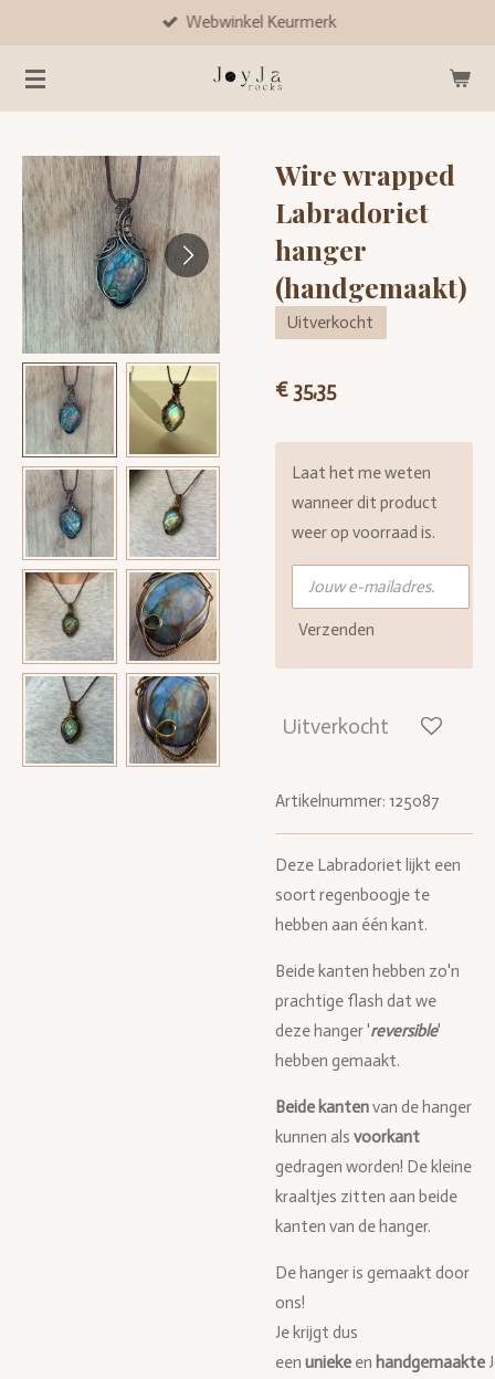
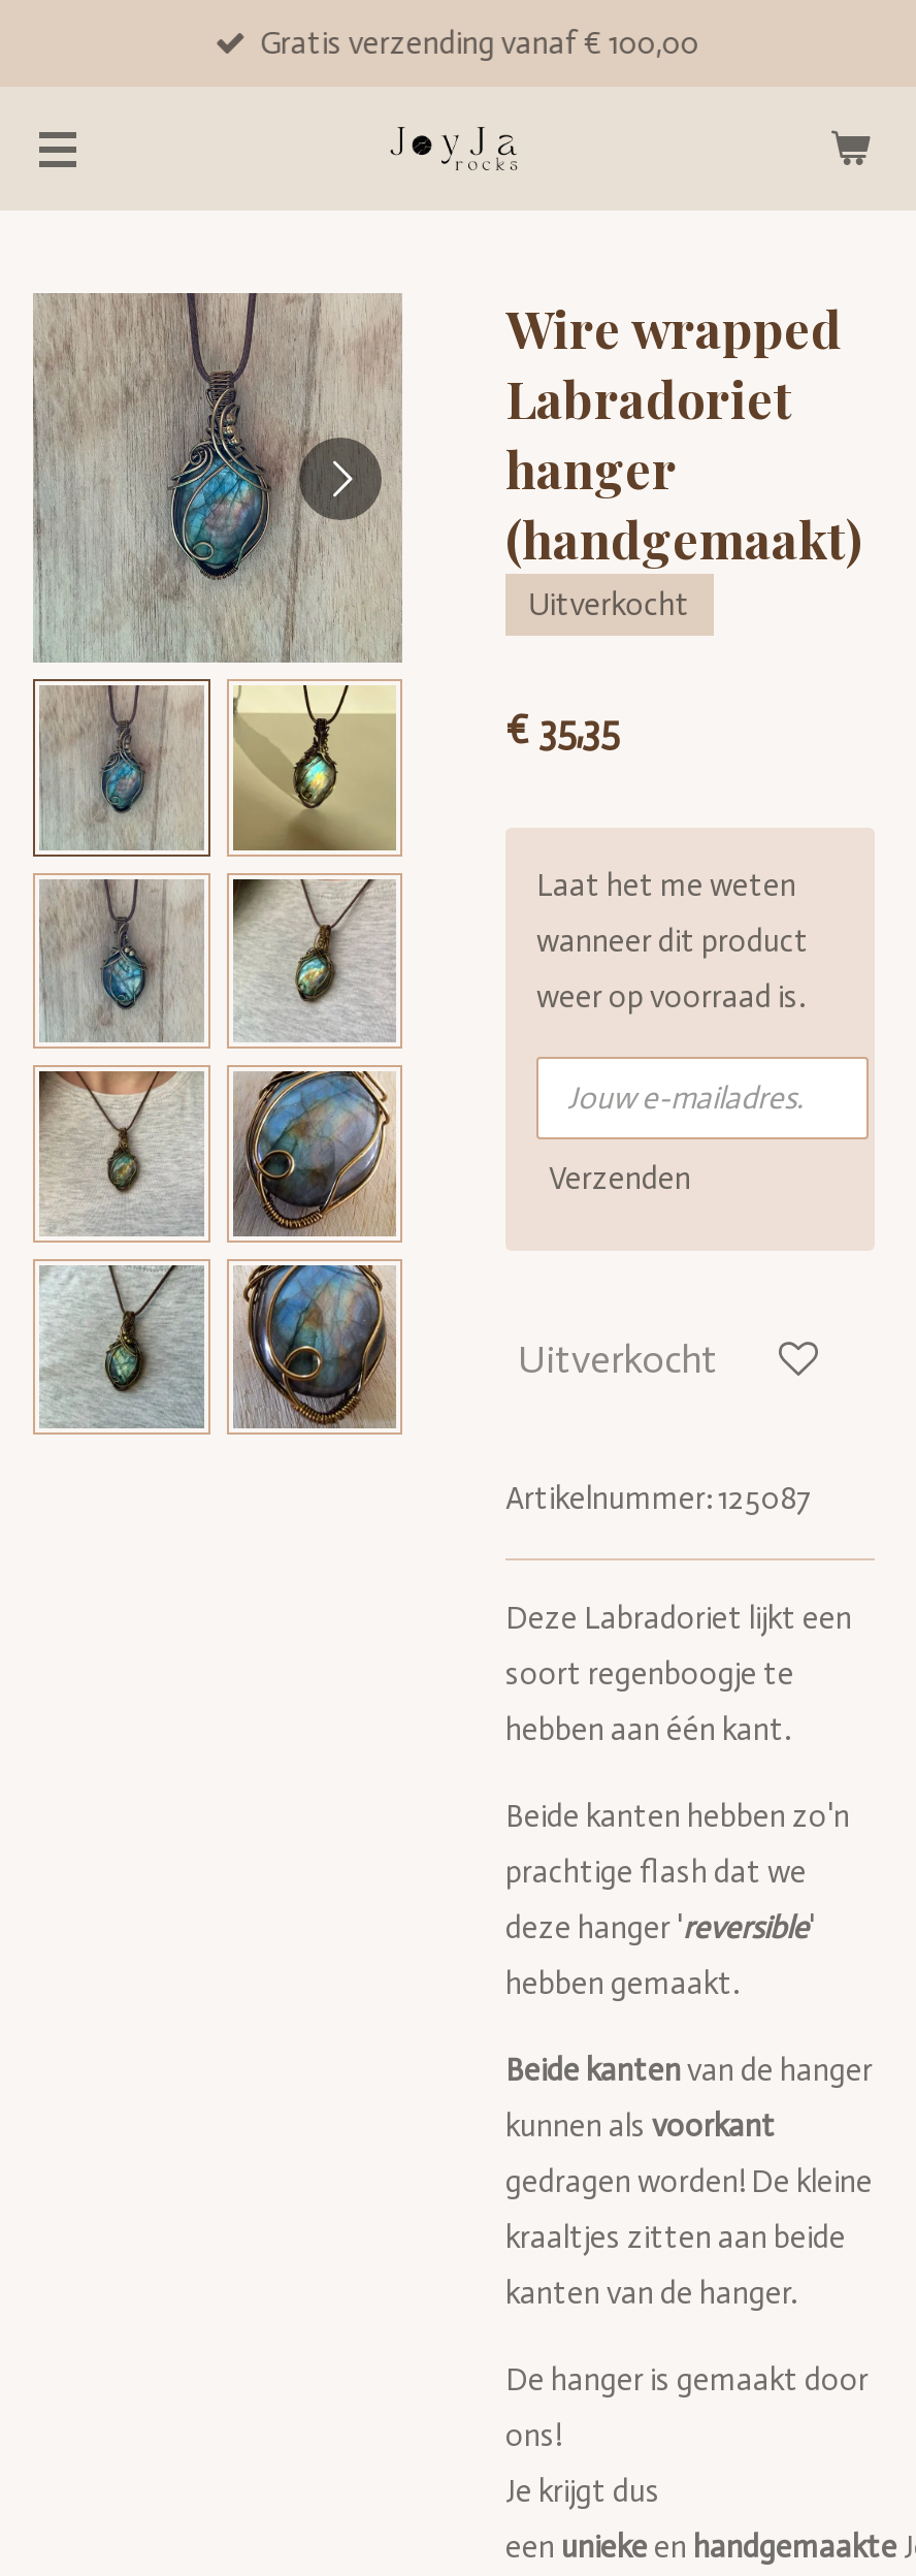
- Webwinkel Keurmerk
+ Gratis verzending vanaf € 100,00
